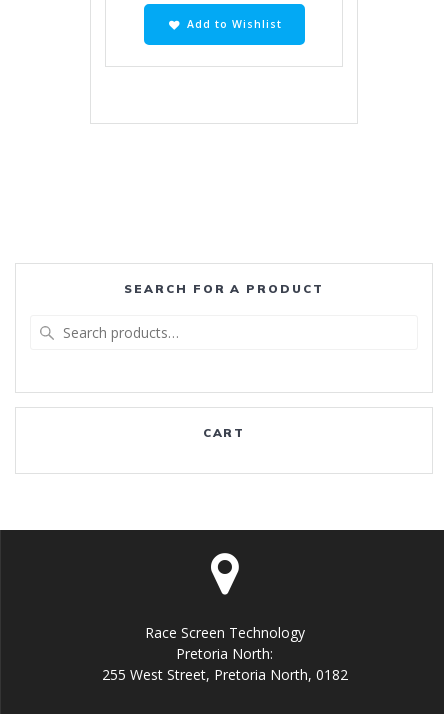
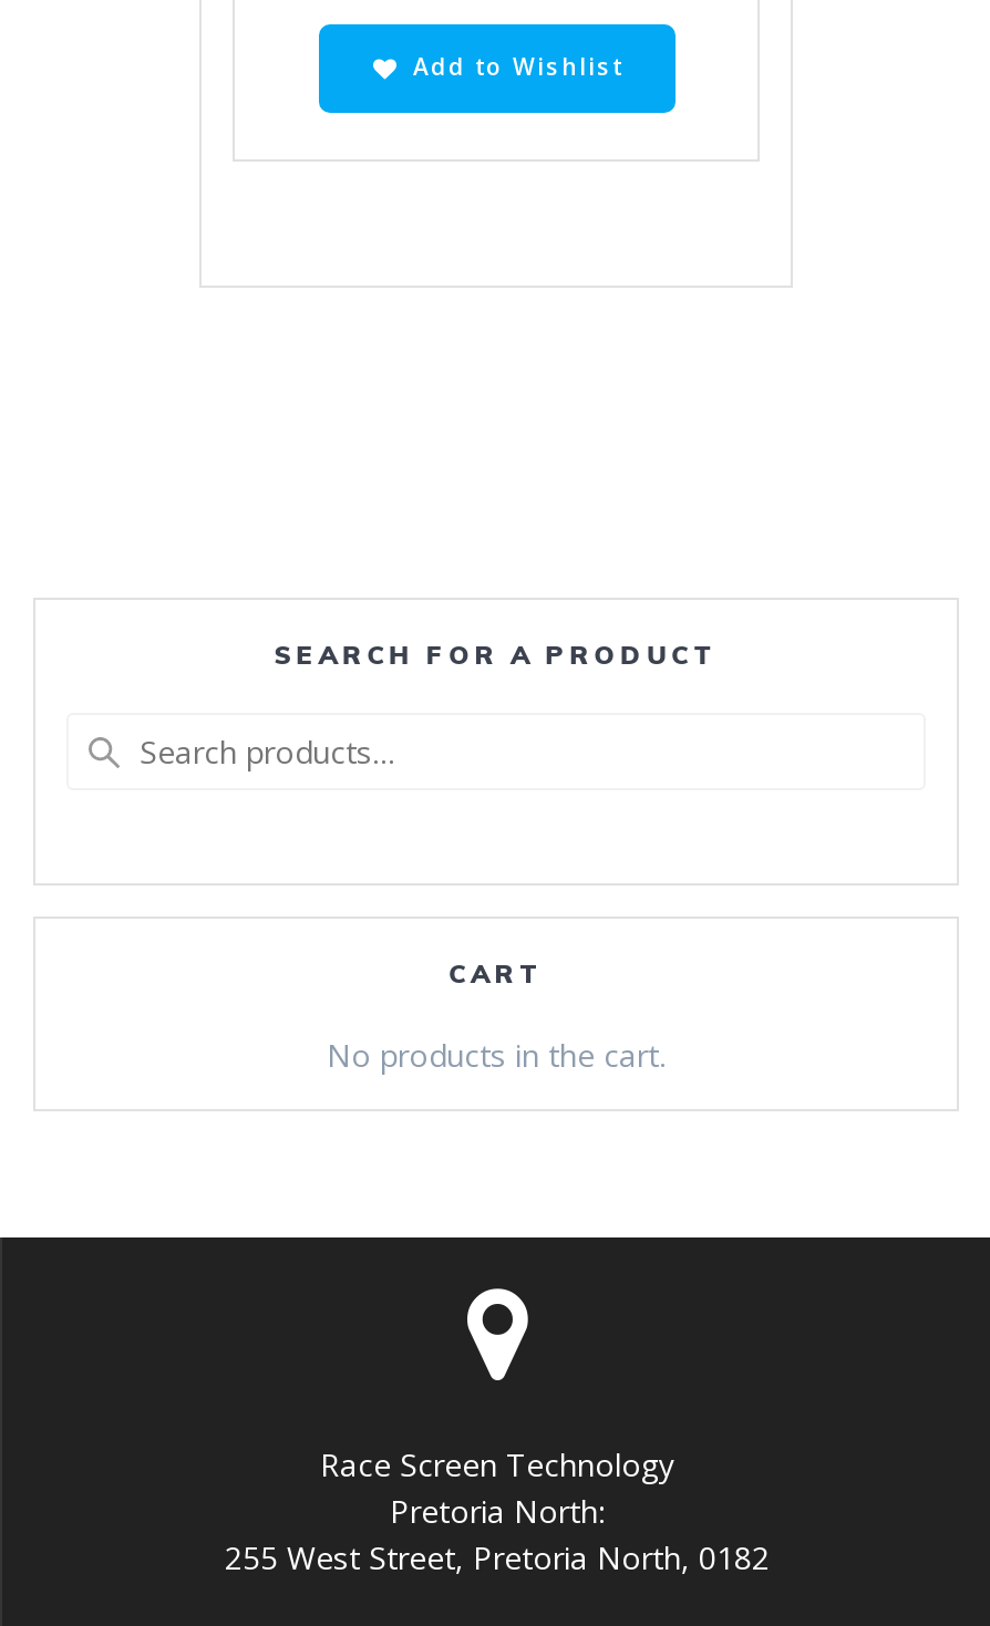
+ No products in the cart.
